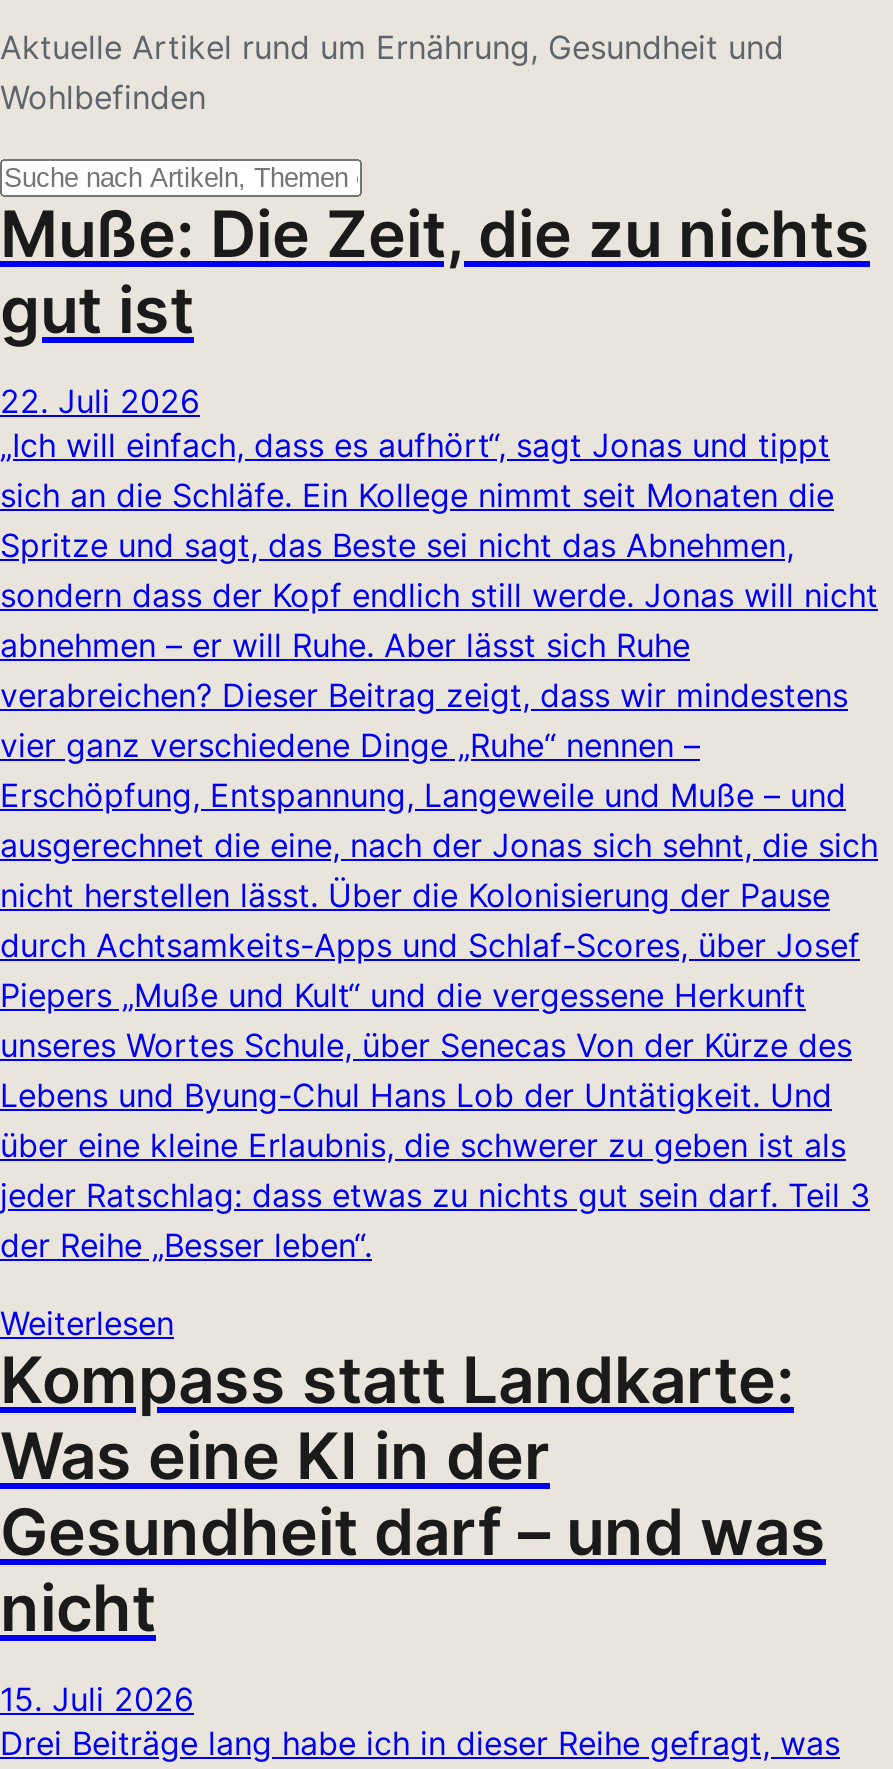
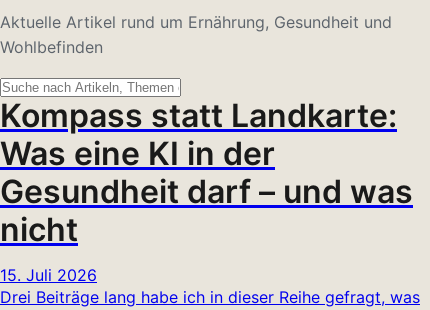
- Muße: Die Zeit, die zu nichts
- gut ist
- 22. Juli 2026
- „Ich will einfach, dass es aufhört“, sagt Jonas und tippt
- sich an die Schläfe. Ein Kollege nimmt seit Monaten die
- Spritze und sagt, das Beste sei nicht das Abnehmen,
- sondern dass der Kopf endlich still werde. Jonas will nicht
- abnehmen – er will Ruhe. Aber lässt sich Ruhe
- verabreichen? Dieser Beitrag zeigt, dass wir mindestens
- vier ganz verschiedene Dinge „Ruhe“ nennen –
- Erschöpfung, Entspannung, Langeweile und Muße – und
- ausgerechnet die eine, nach der Jonas sich sehnt, die sich
- nicht herstellen lässt. Über die Kolonisierung der Pause
- durch Achtsamkeits-Apps und Schlaf-Scores, über Josef
- Piepers „Muße und Kult“ und die vergessene Herkunft
- unseres Wortes Schule, über Senecas Von der Kürze des
- Lebens und Byung-Chul Hans Lob der Untätigkeit. Und
- über eine kleine Erlaubnis, die schwerer zu geben ist als
- jeder Ratschlag: dass etwas zu nichts gut sein darf. Teil 3
- der Reihe „Besser leben“.
- Weiterlesen
